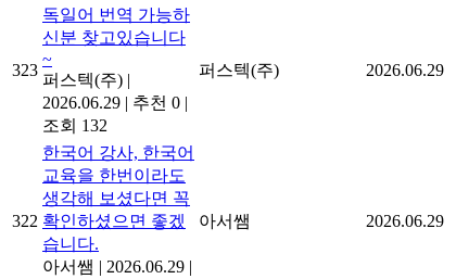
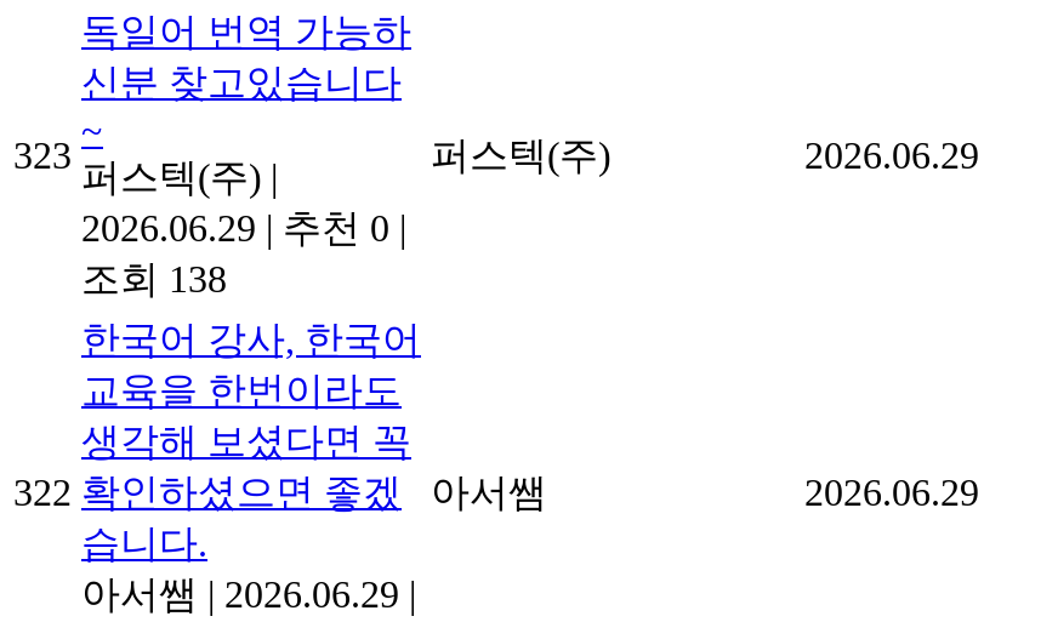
- 조회 132
+ 조회 138
